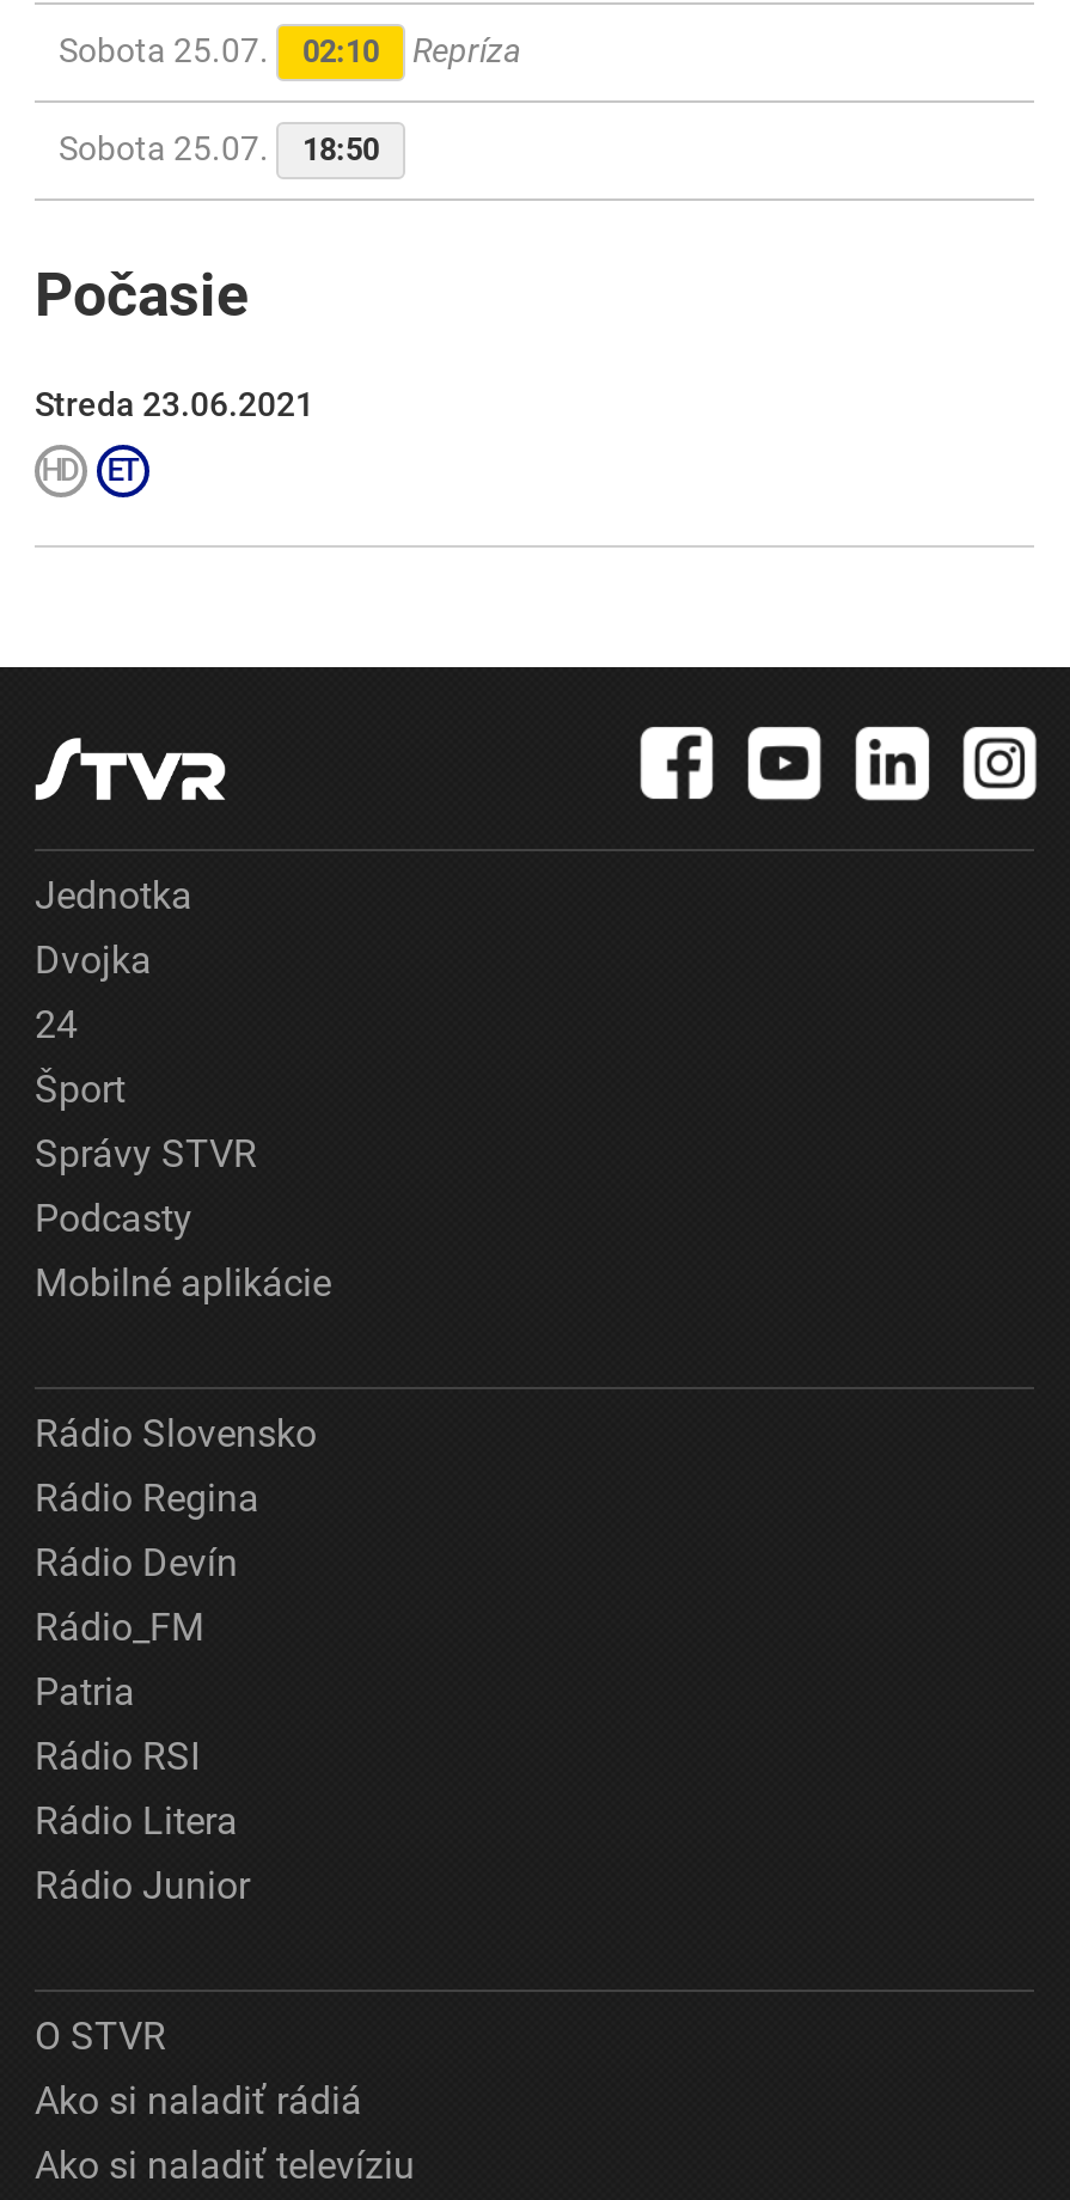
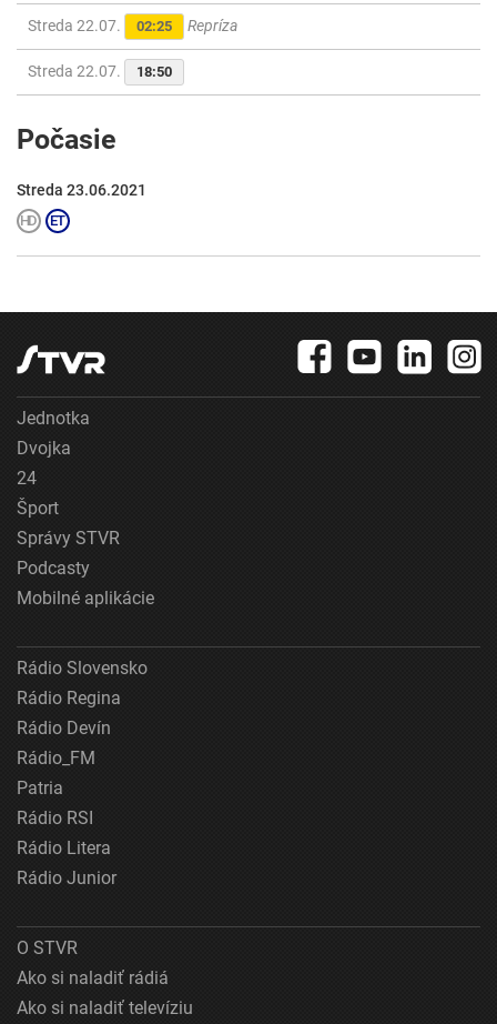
- Sobota 25.07.
- 02:10
+ Streda 22.07.
+ 02:25

- Sobota 25.07. 18:50
+ Streda 22.07. 18:50
